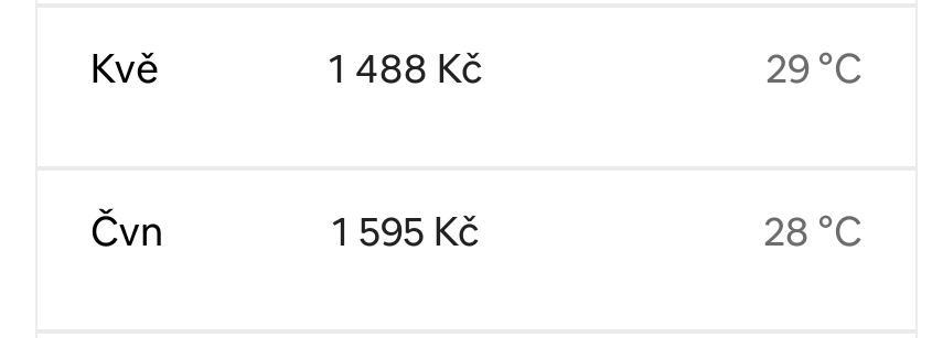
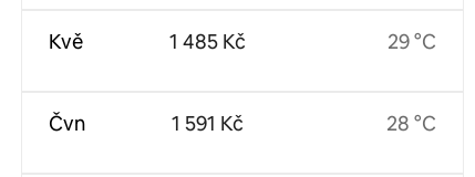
- 1 488 Kč
+ 1 485 Kč

- 1 595 Kč
+ 1 591 Kč
